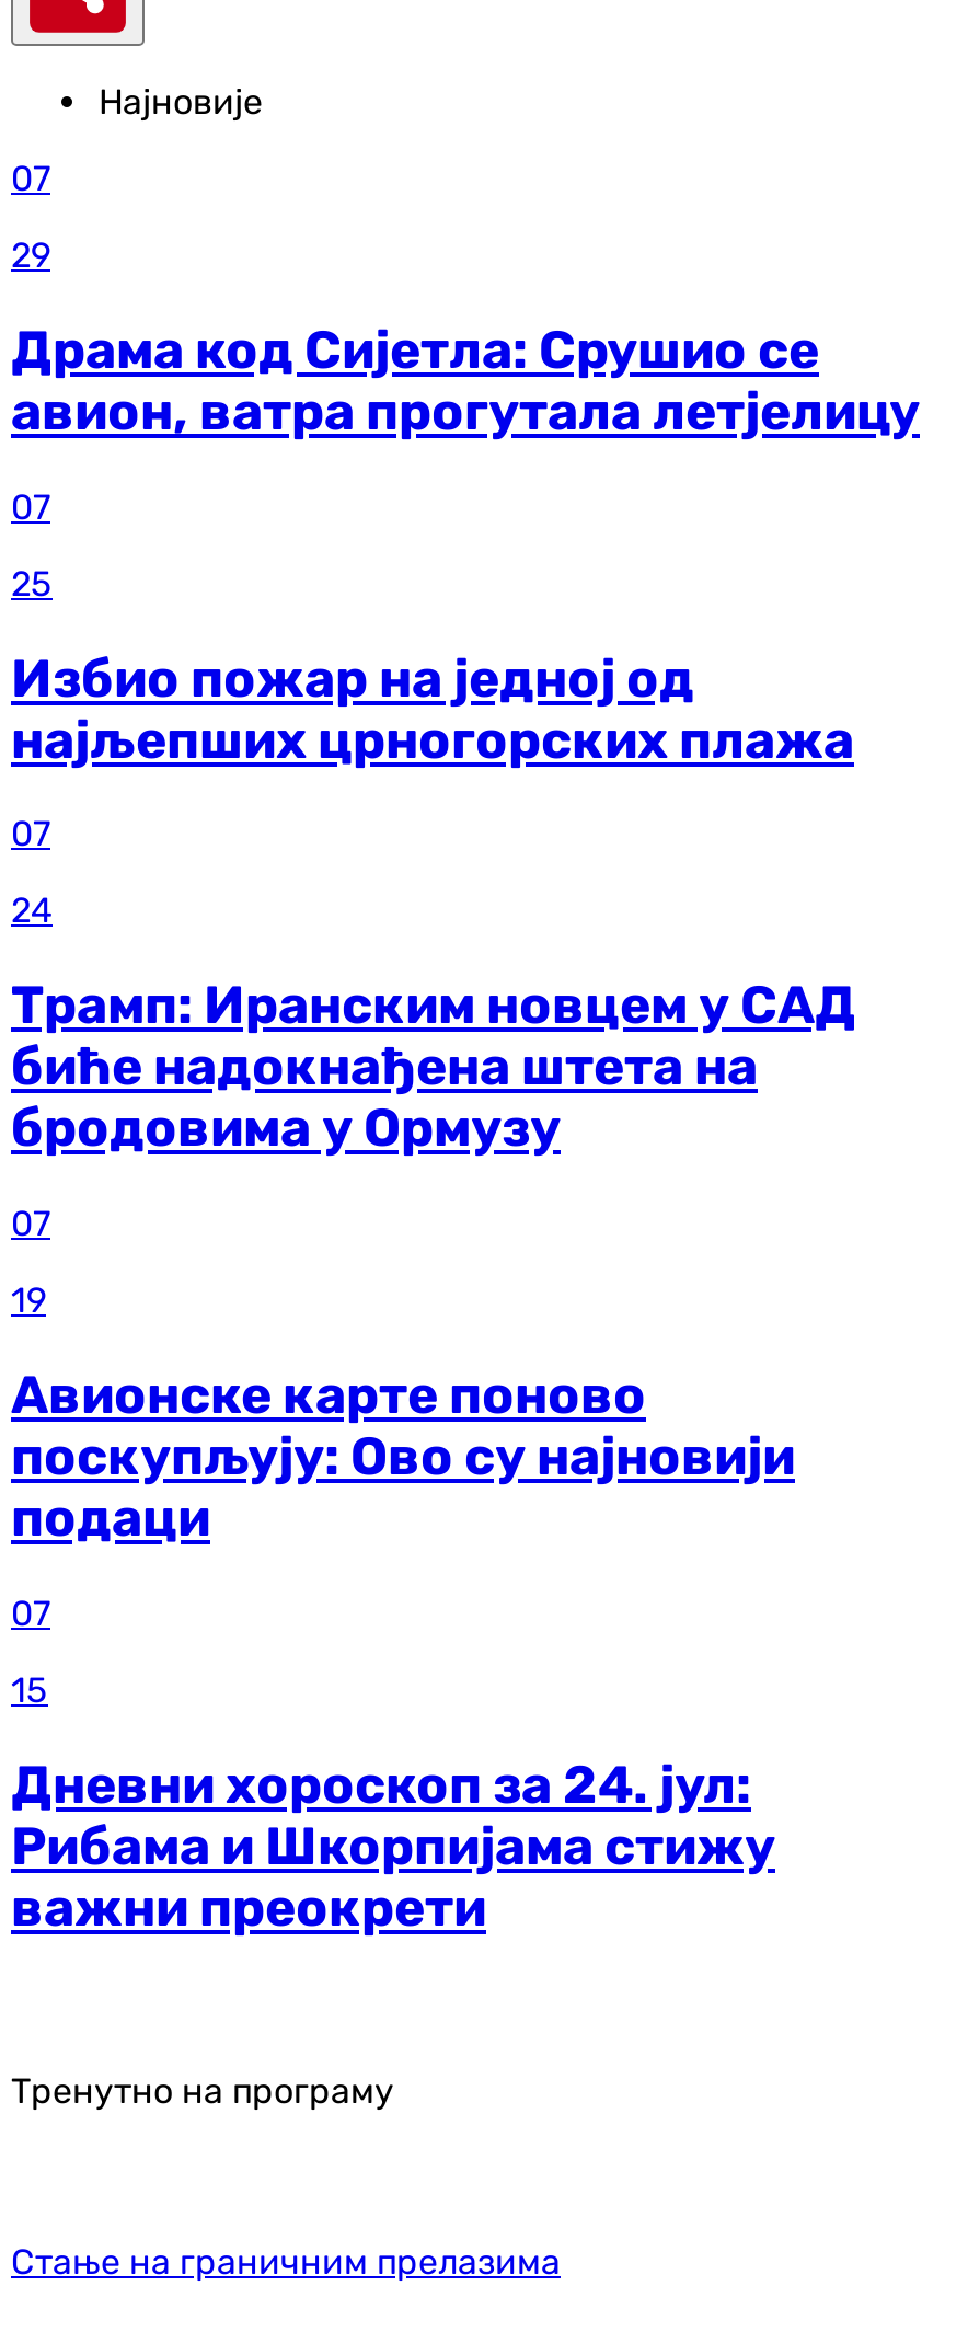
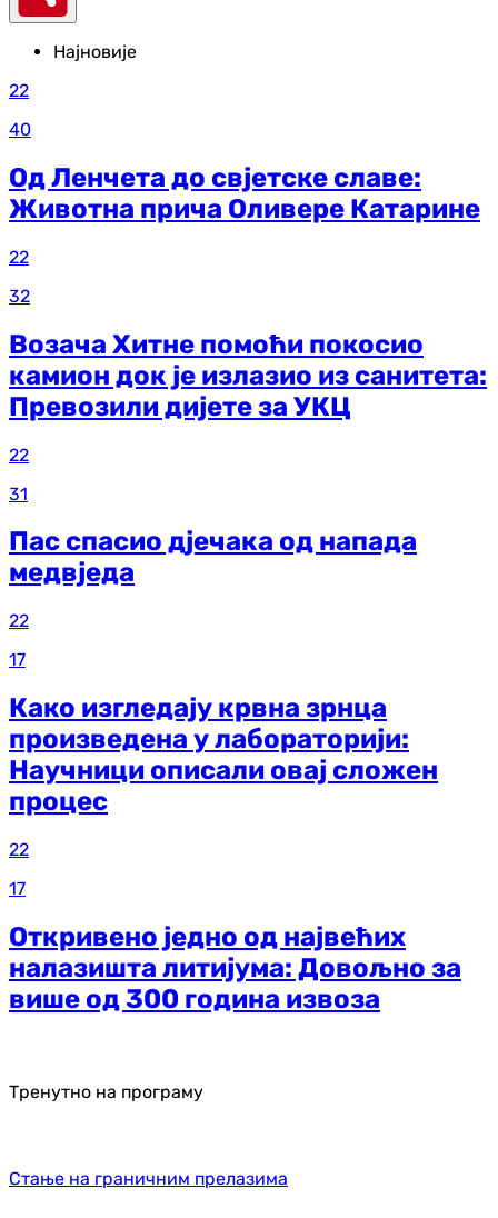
- 07
+ 22

- 29
+ 40

- Драма код Сијетла: Срушио се
- авион, ватра прогутала летјелицу
+ Од Ленчета до свјетске славе:
+ Животна прича Оливере Катарине

- 07
+ 22

- 25
+ 32

- Избио пожар на једној од
- најљепших црногорских плажа
+ Возача Хитне помоћи покосио
+ камион док је излазио из санитета:
+ Превозили дијете за УКЦ

- 07
+ 22

- 24
+ 31

- Трамп: Иранским новцем у САД
- биће надокнађена штета на
- бродовима у Ормузу
+ Пас спасио дјечака од напада
+ медвједа

- 07
+ 22

- 19
+ 17

- Авионске карте поново
- поскупљују: Ово су најновији
- подаци
+ Како изгледају крвна зрнца
+ произведена у лабораторији:
+ Научници описали овај сложен
+ процес

- 07
+ 22

- 15
+ 17

- Дневни хороскоп за 24. јул:
- Рибама и Шкорпијама стижу
- важни преокрети
+ Откривено једно од највећих
+ налазишта литијума: Довољно за
+ више од 300 година извоза
